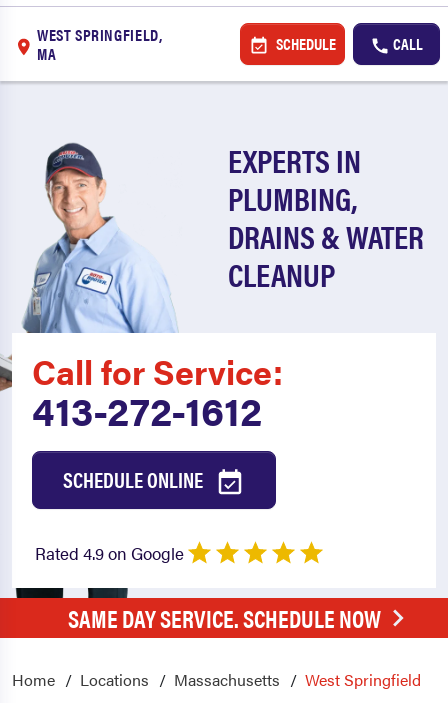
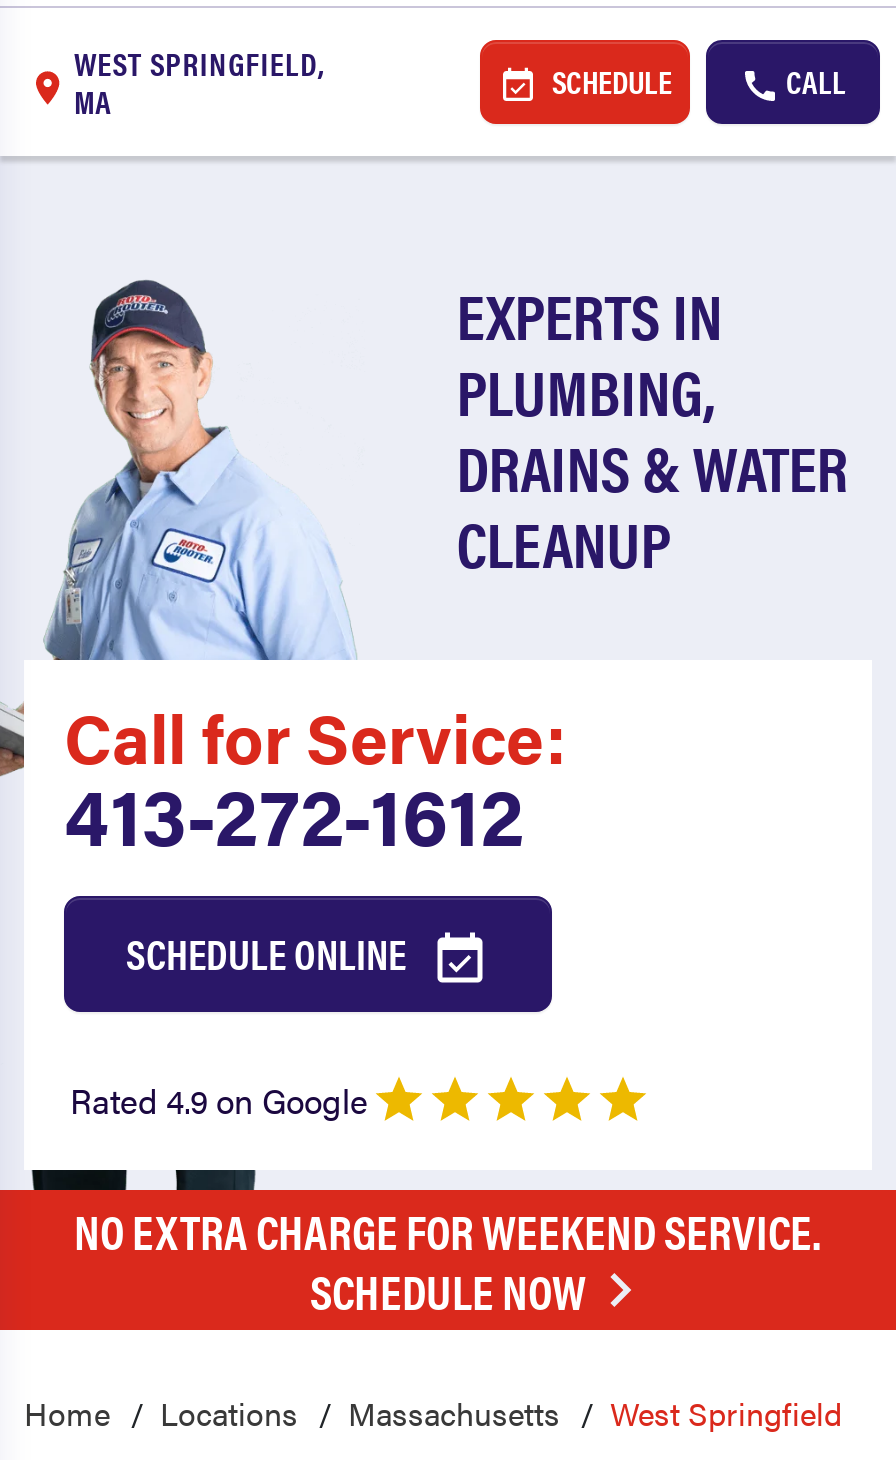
- SAME DAY SERVICE. SCHEDULE NOW
+ NO EXTRA CHARGE FOR WEEKEND SERVICE.
+ SCHEDULE NOW
